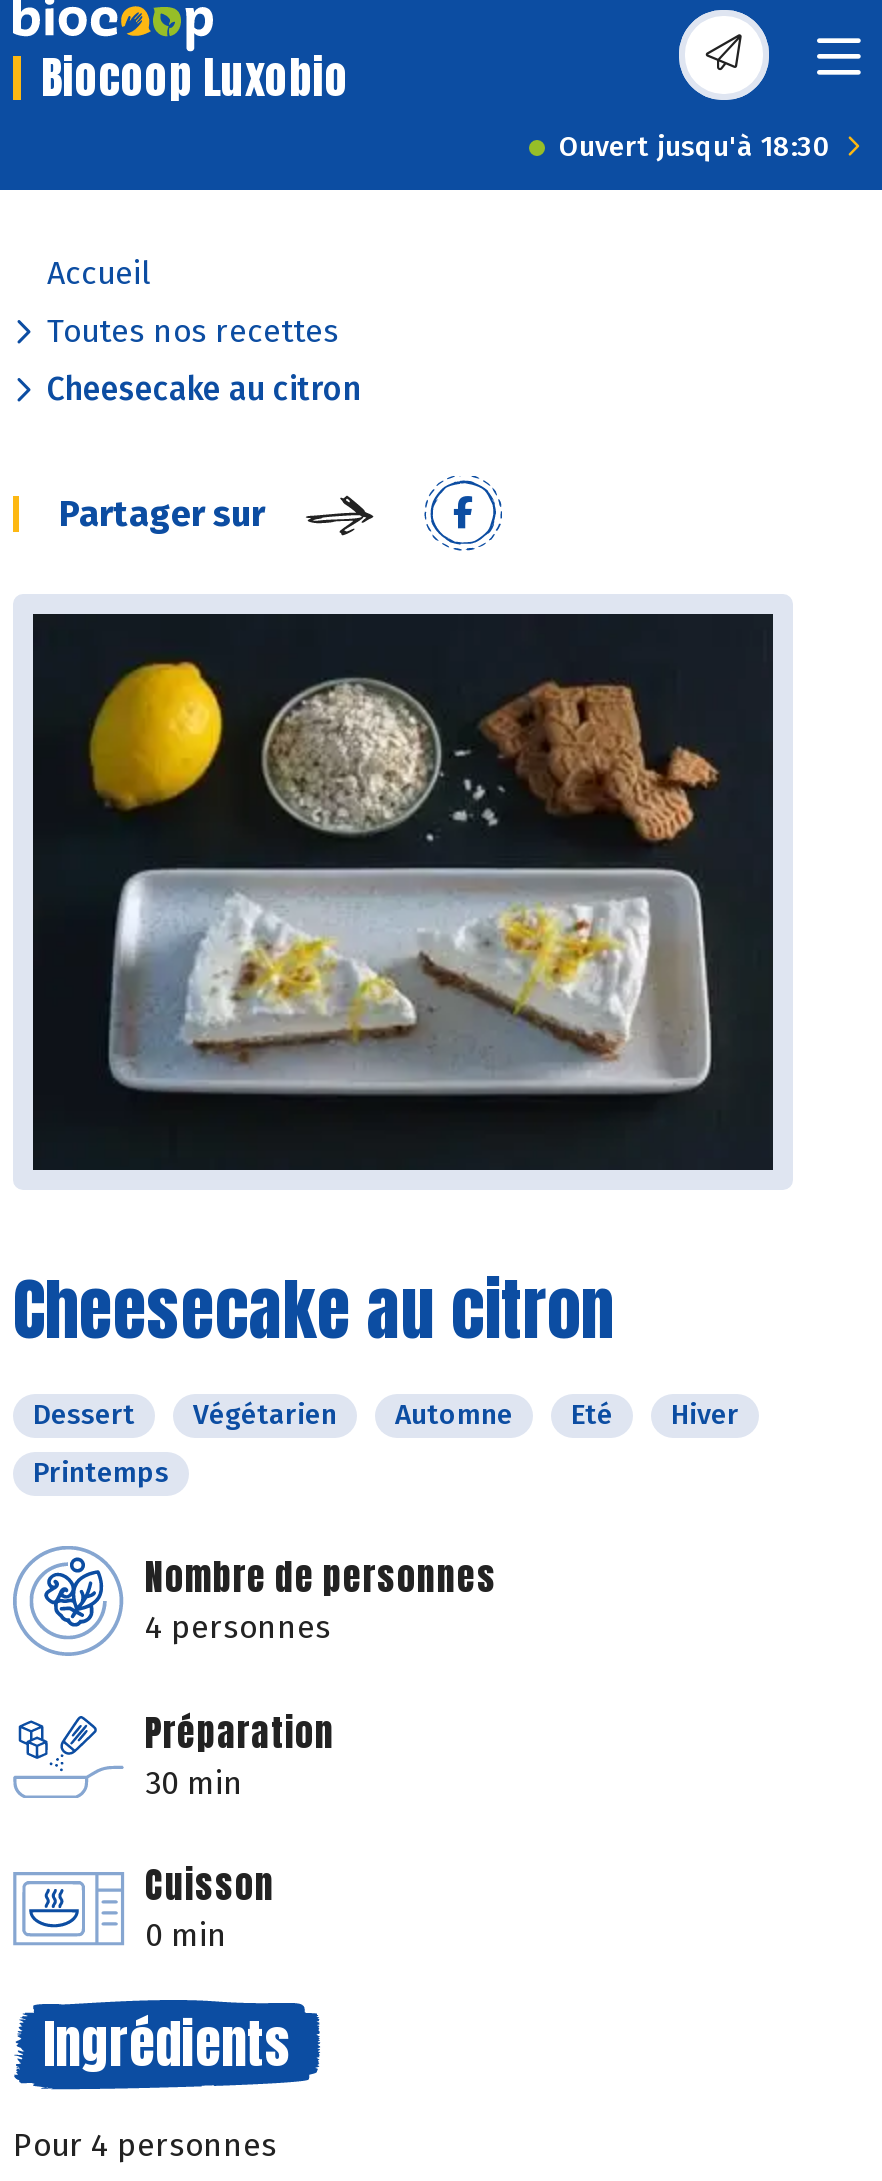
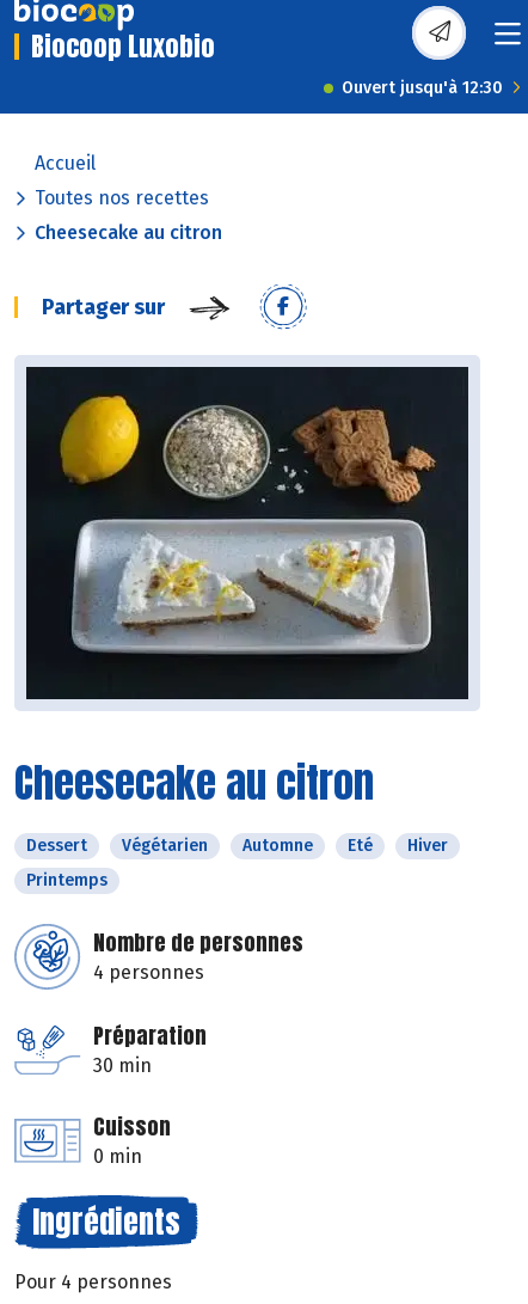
- Ouvert jusqu'à 18:30
+ Ouvert jusqu'à 12:30
